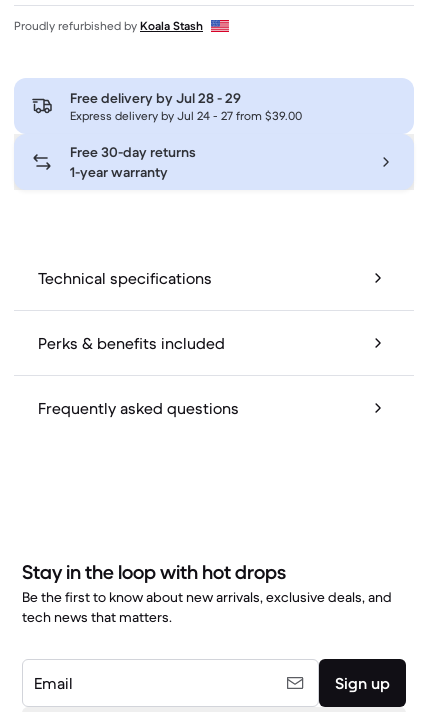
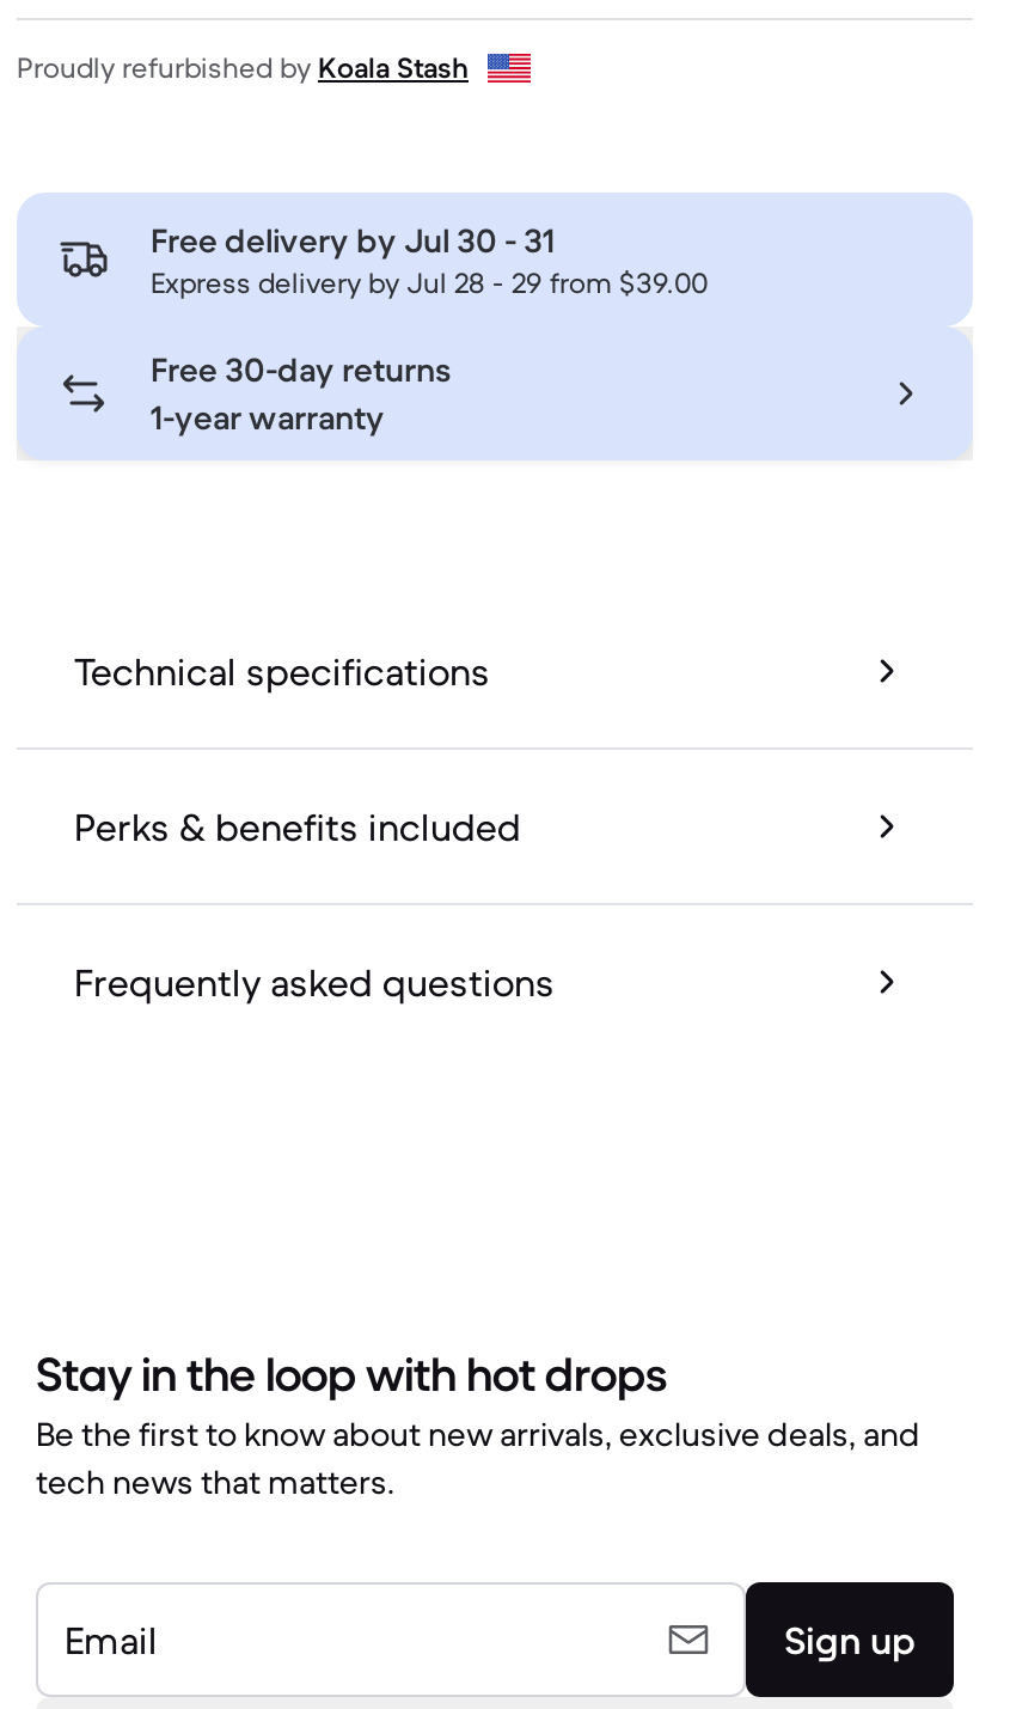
- Free delivery by Jul 28 - 29
+ Free delivery by Jul 30 - 31

- Express delivery by Jul 24 - 27 from $39.00
+ Express delivery by Jul 28 - 29 from $39.00
